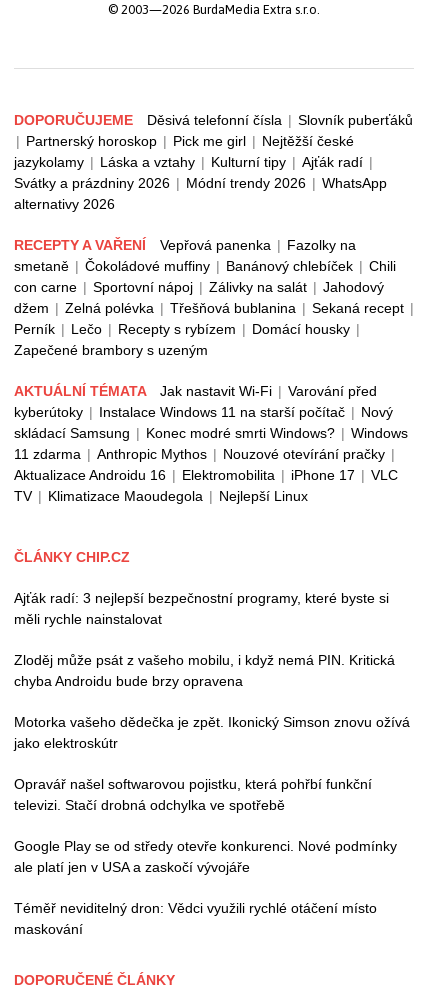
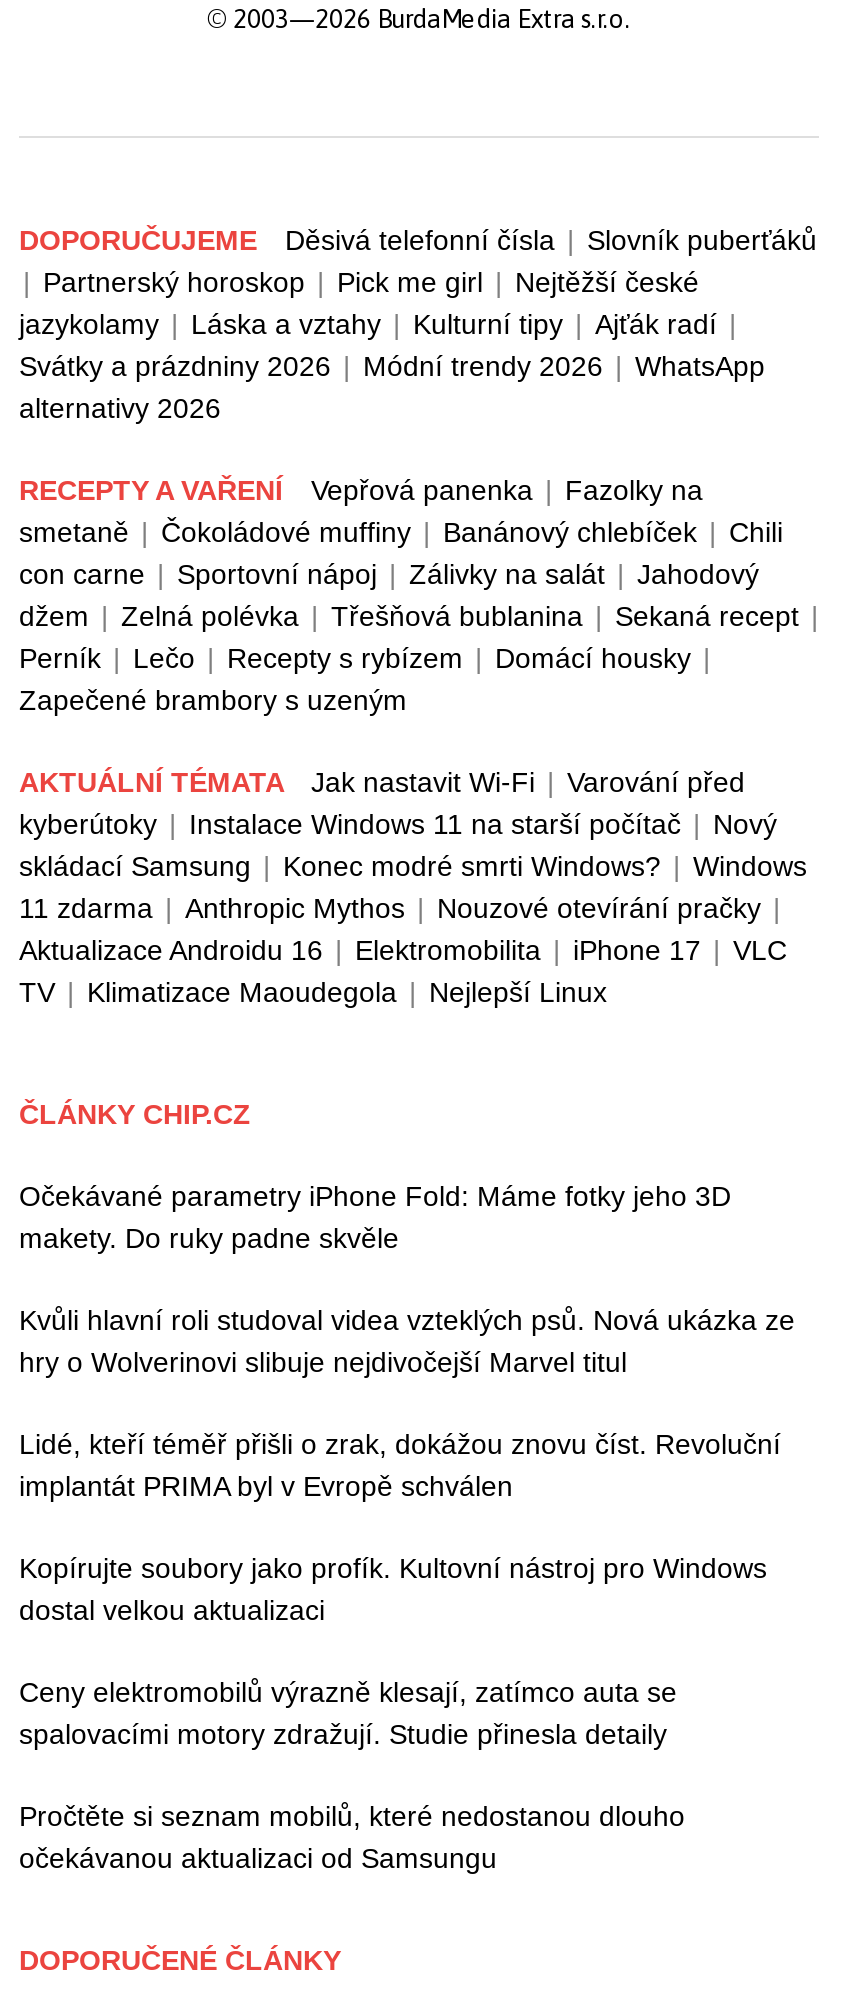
- Ajťák radí: 3 nejlepší bezpečnostní programy, které byste si
- měli rychle nainstalovat
+ Očekávané parametry iPhone Fold: Máme fotky jeho 3D
+ makety. Do ruky padne skvěle

- Zloděj může psát z vašeho mobilu, i když nemá PIN. Kritická
- chyba Androidu bude brzy opravena
+ Kvůli hlavní roli studoval videa vzteklých psů. Nová ukázka ze
+ hry o Wolverinovi slibuje nejdivočejší Marvel titul

- Motorka vašeho dědečka je zpět. Ikonický Simson znovu ožívá
- jako elektroskútr
+ Lidé, kteří téměř přišli o zrak, dokážou znovu číst. Revoluční
+ implantát PRIMA byl v Evropě schválen

- Opravář našel softwarovou pojistku, která pohřbí funkční
- televizi. Stačí drobná odchylka ve spotřebě
+ Kopírujte soubory jako profík. Kultovní nástroj pro Windows
+ dostal velkou aktualizaci

- Google Play se od středy otevře konkurenci. Nové podmínky
- ale platí jen v USA a zaskočí vývojáře
+ Ceny elektromobilů výrazně klesají, zatímco auta se
+ spalovacími motory zdražují. Studie přinesla detaily

- Téměř neviditelný dron: Vědci využili rychlé otáčení místo
- maskování
+ Pročtěte si seznam mobilů, které nedostanou dlouho
+ očekávanou aktualizaci od Samsungu
